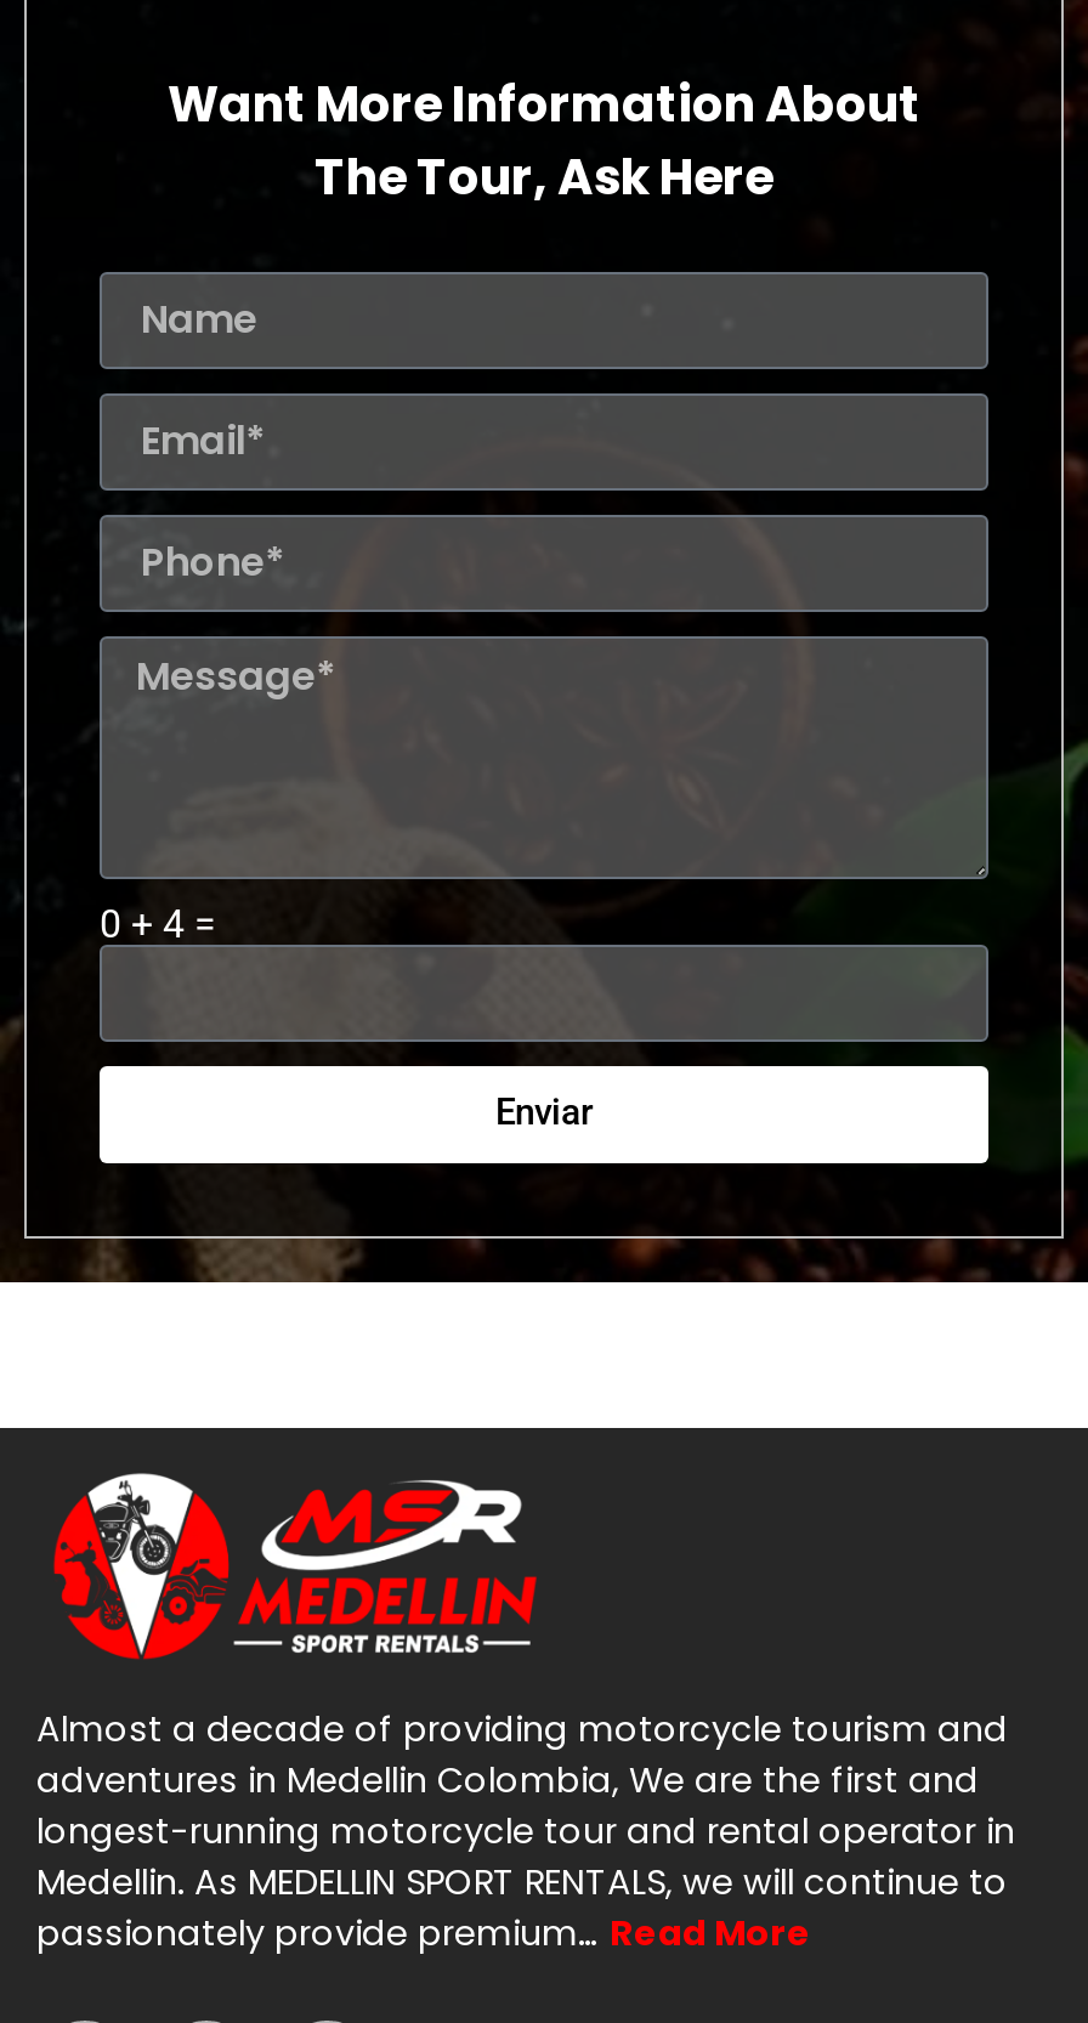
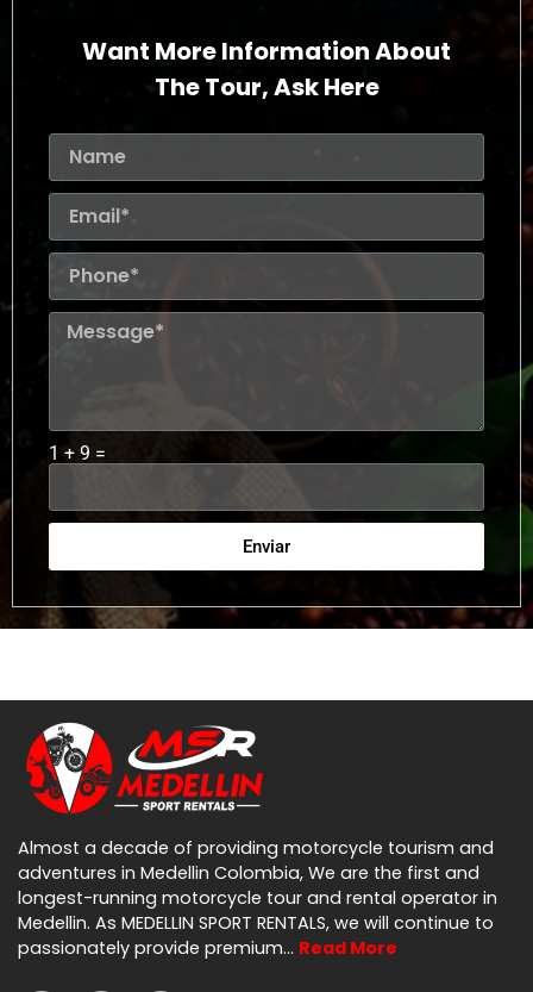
- 0 + 4 =
+ 1 + 9 =
